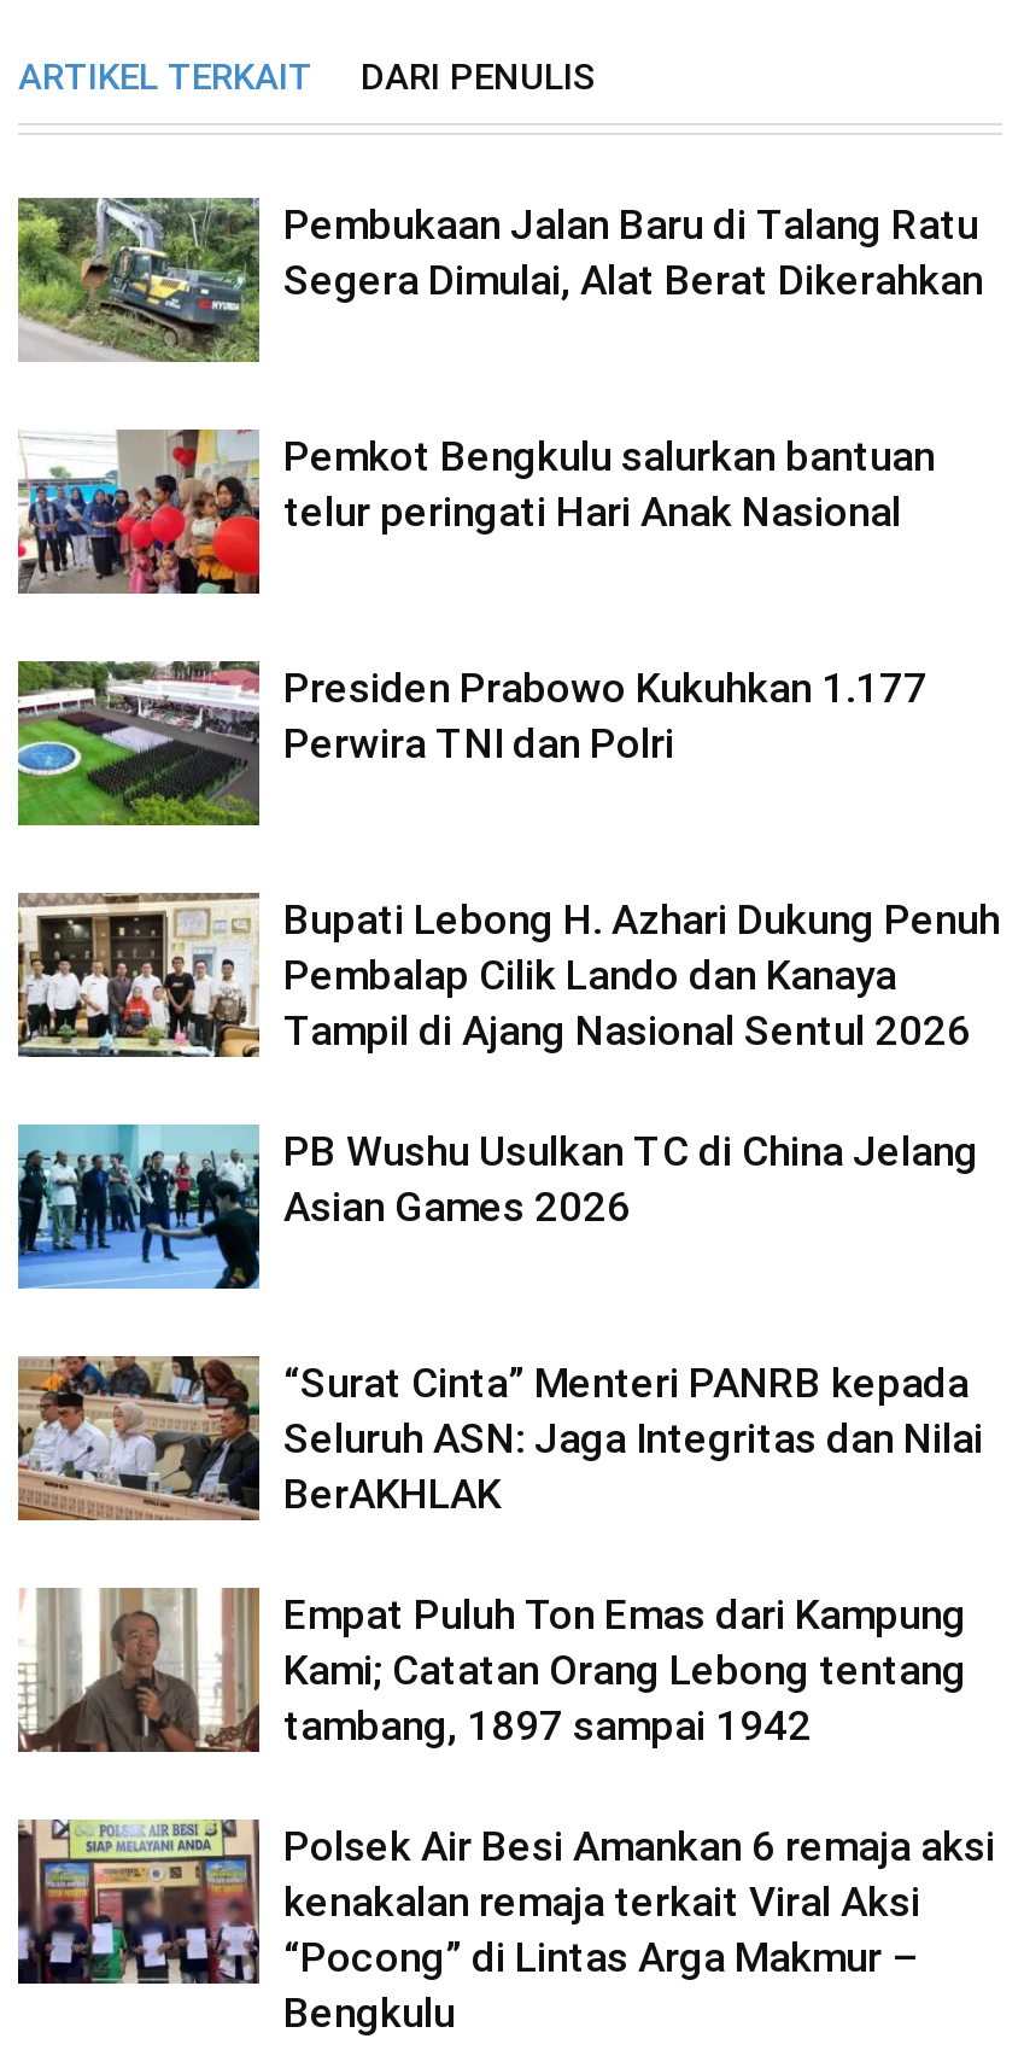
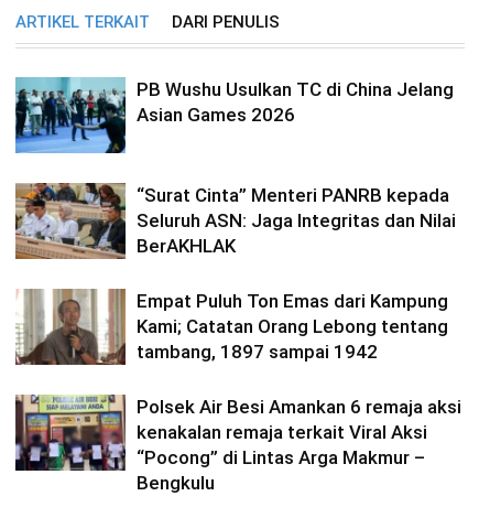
- [image]
- Pembukaan Jalan Baru di Talang Ratu
- Segera Dimulai, Alat Berat Dikerahkan

- [image]
- Pemkot Bengkulu salurkan bantuan
- telur peringati Hari Anak Nasional

- [image]
- Presiden Prabowo Kukuhkan 1.177
- Perwira TNI dan Polri

- [image]
- Bupati Lebong H. Azhari Dukung Penuh
- Pembalap Cilik Lando dan Kanaya
- Tampil di Ajang Nasional Sentul 2026
